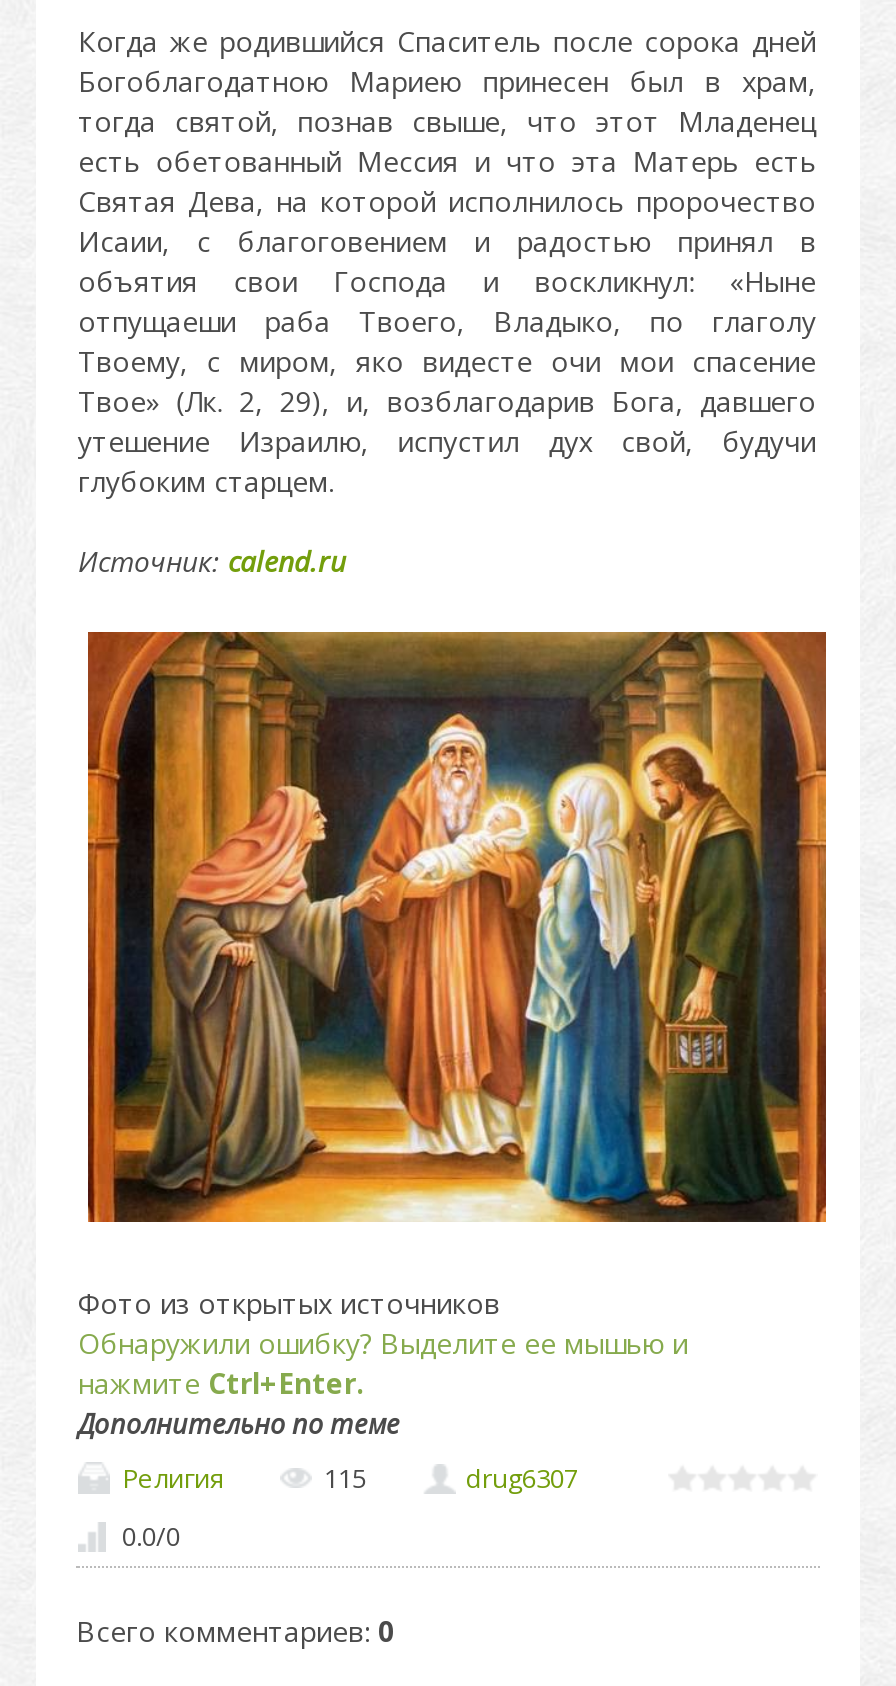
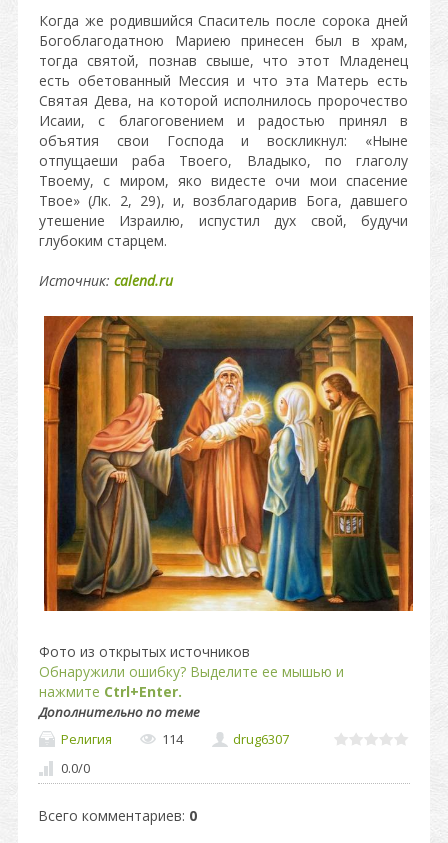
- 115
+ 114
